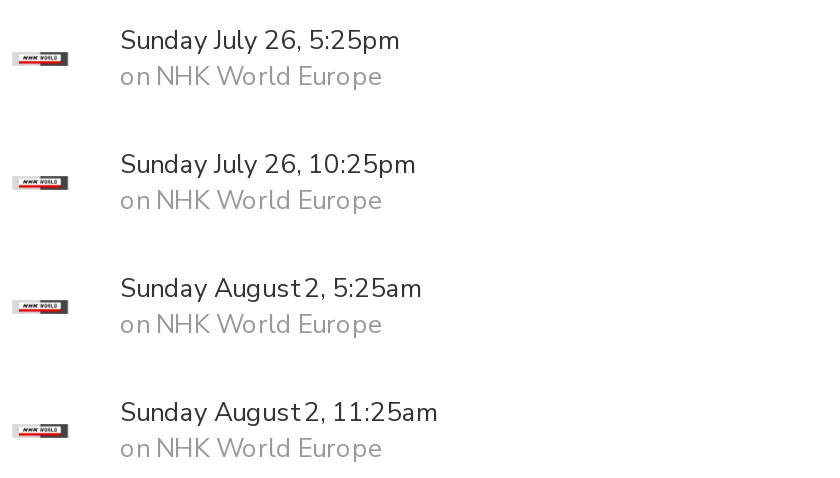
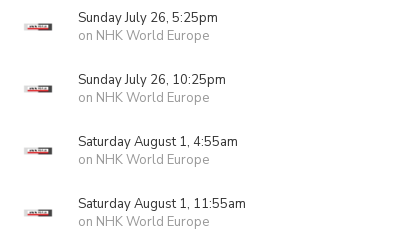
- Sunday August 2, 5:25am
+ Saturday August 1, 4:55am

- Sunday August 2, 11:25am
+ Saturday August 1, 11:55am
